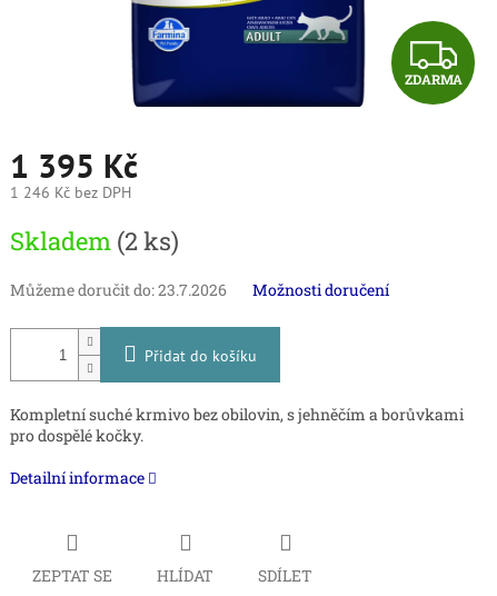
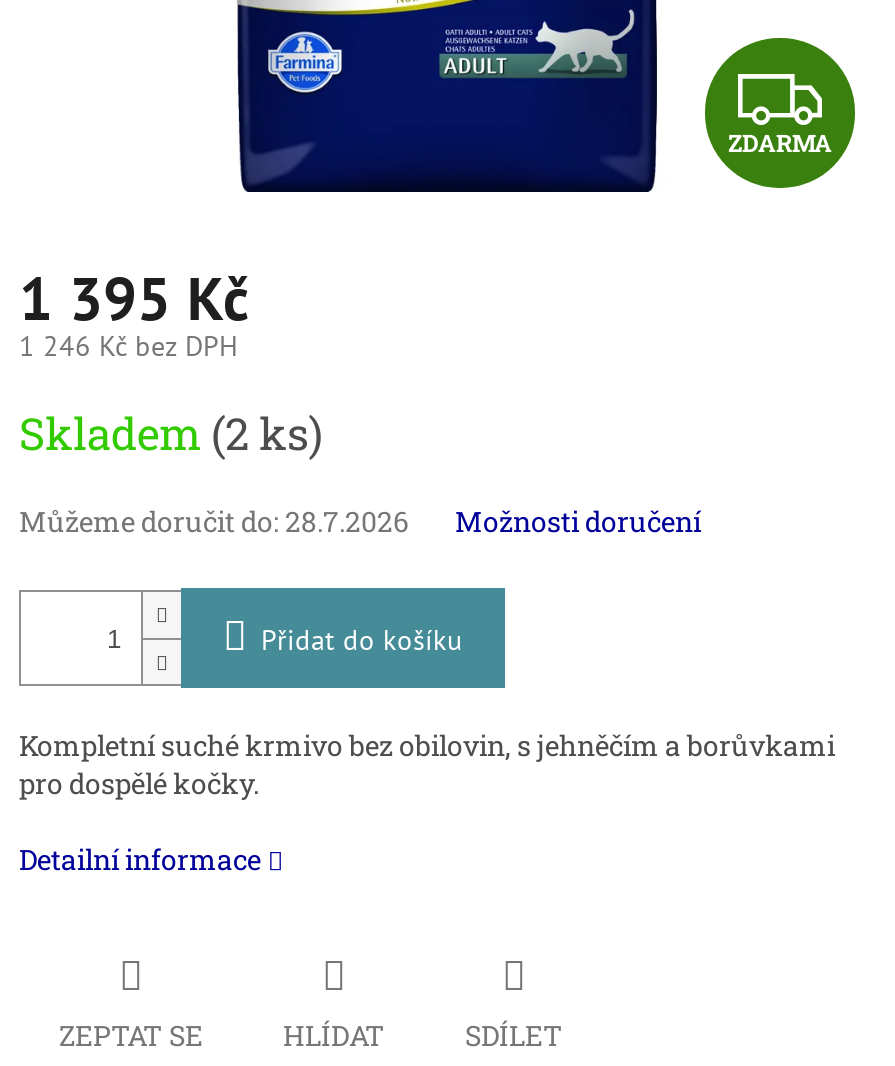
- Můžeme doručit do: 23.7.2026
+ Můžeme doručit do: 28.7.2026
